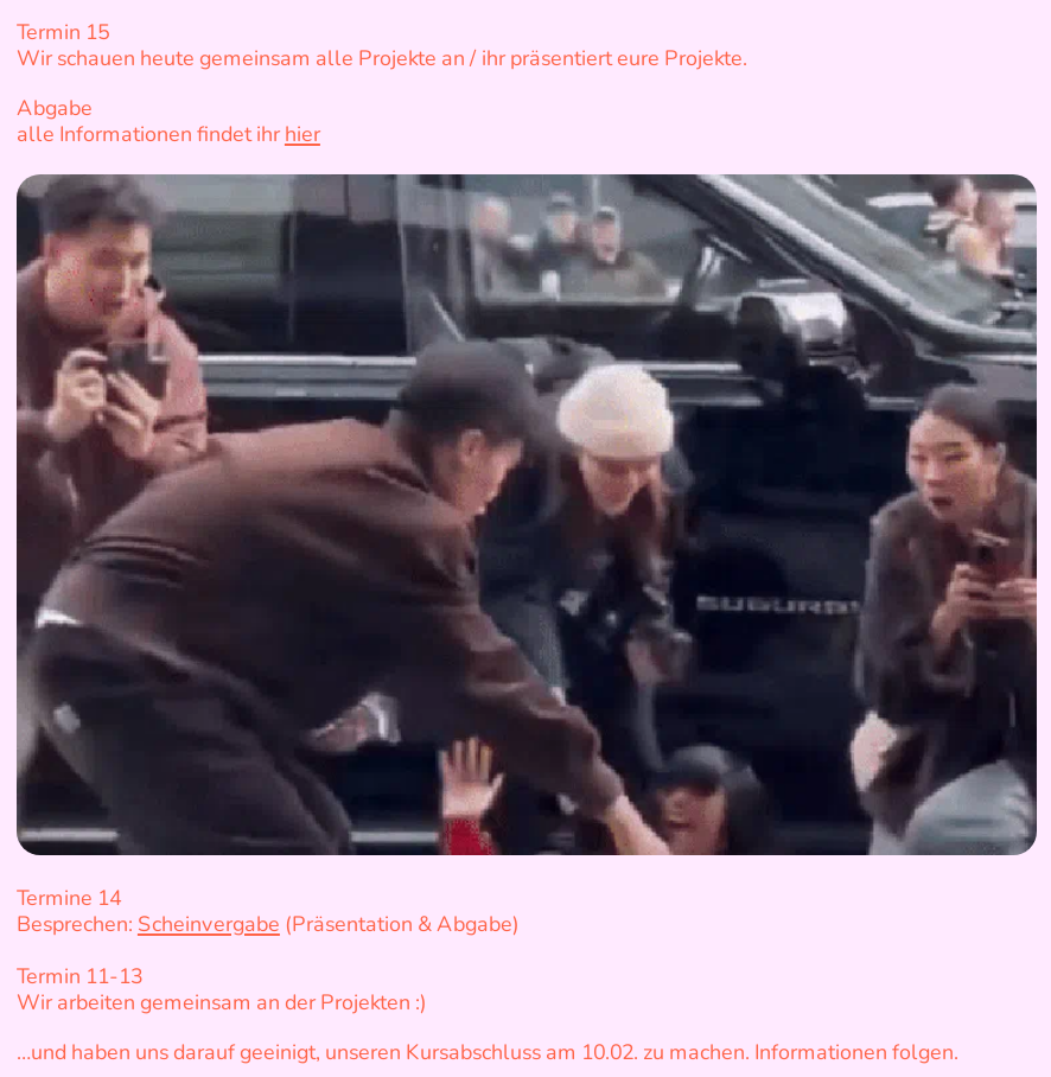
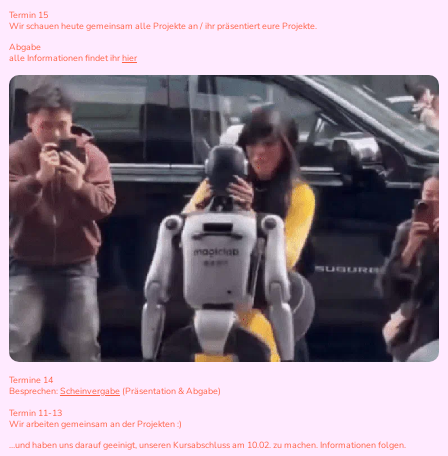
- [image]
+ [image]
